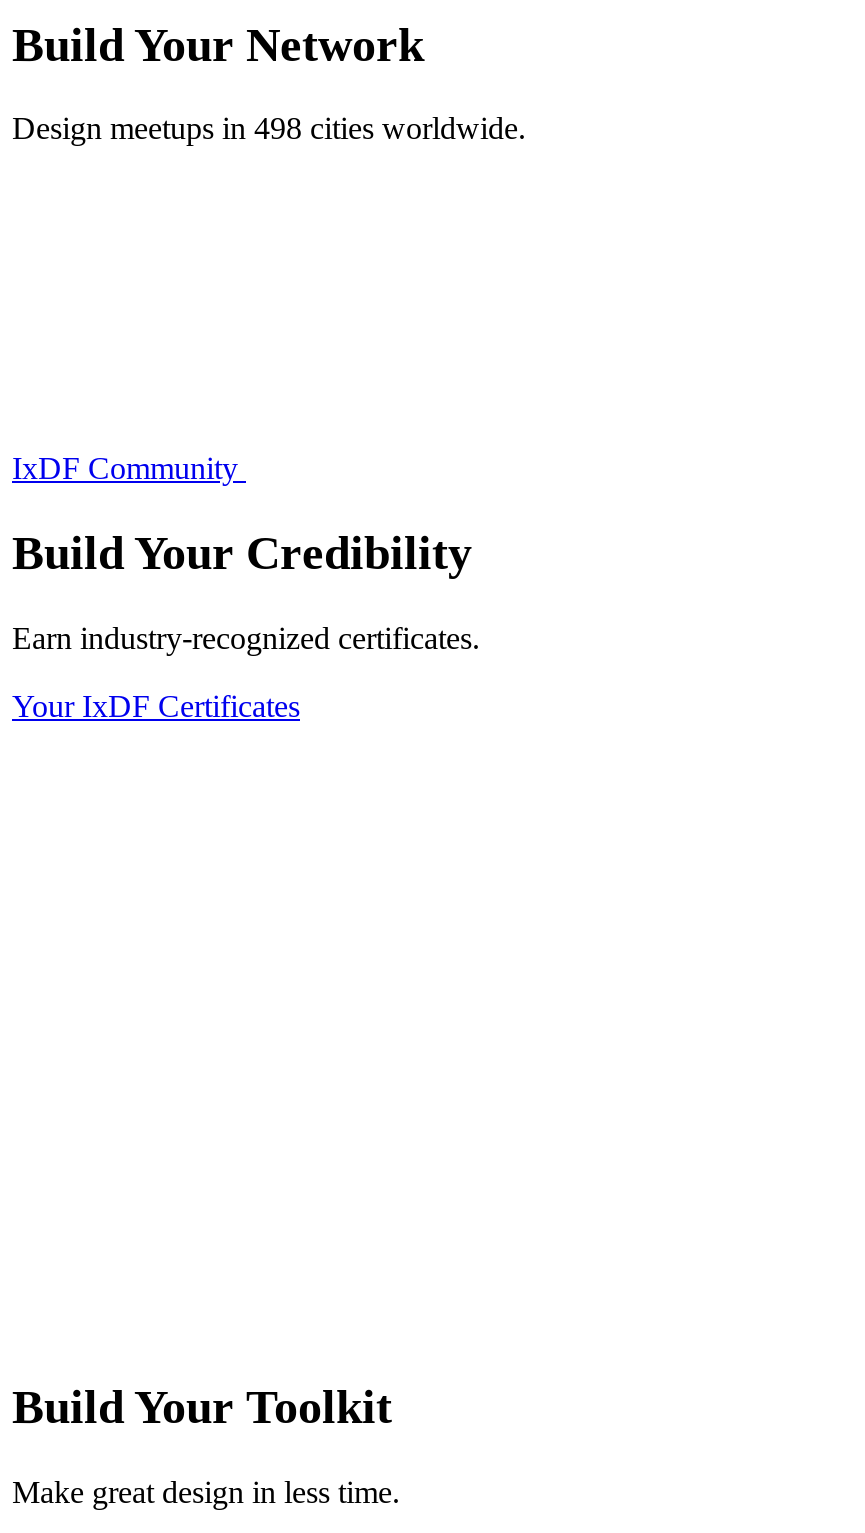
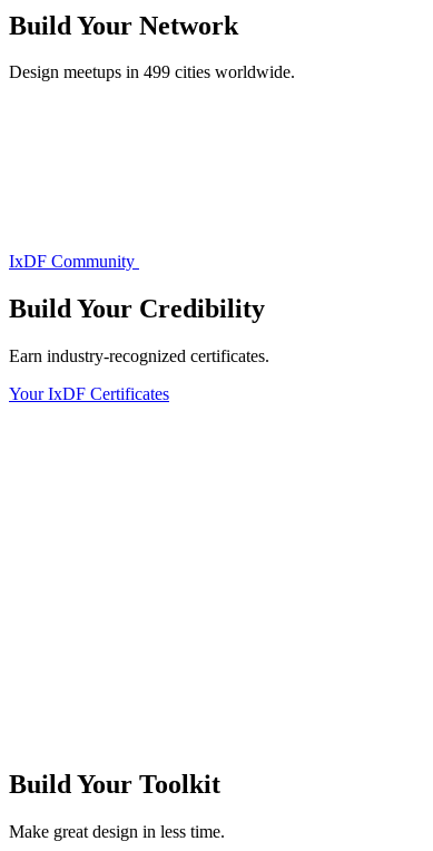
- Design meetups in 498 cities worldwide.
+ Design meetups in 499 cities worldwide.
